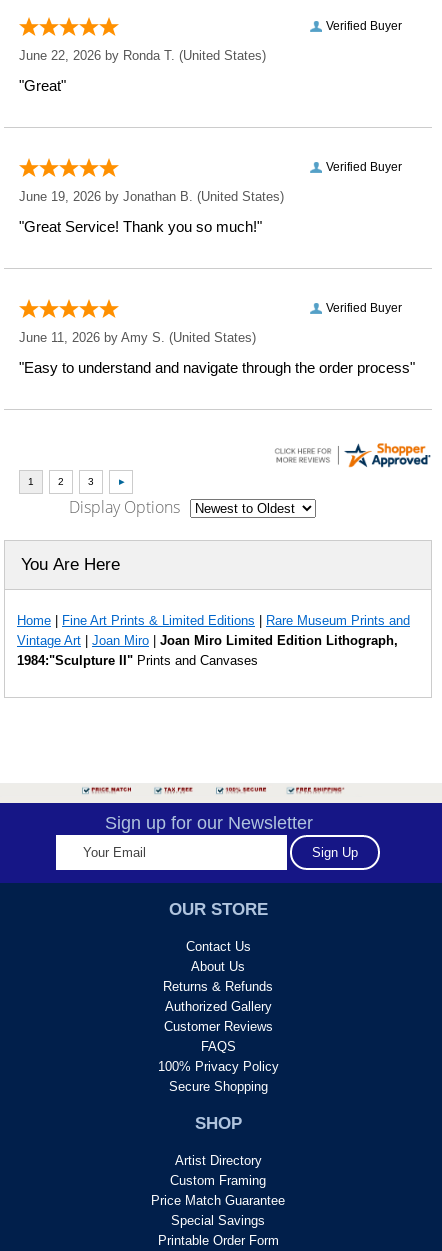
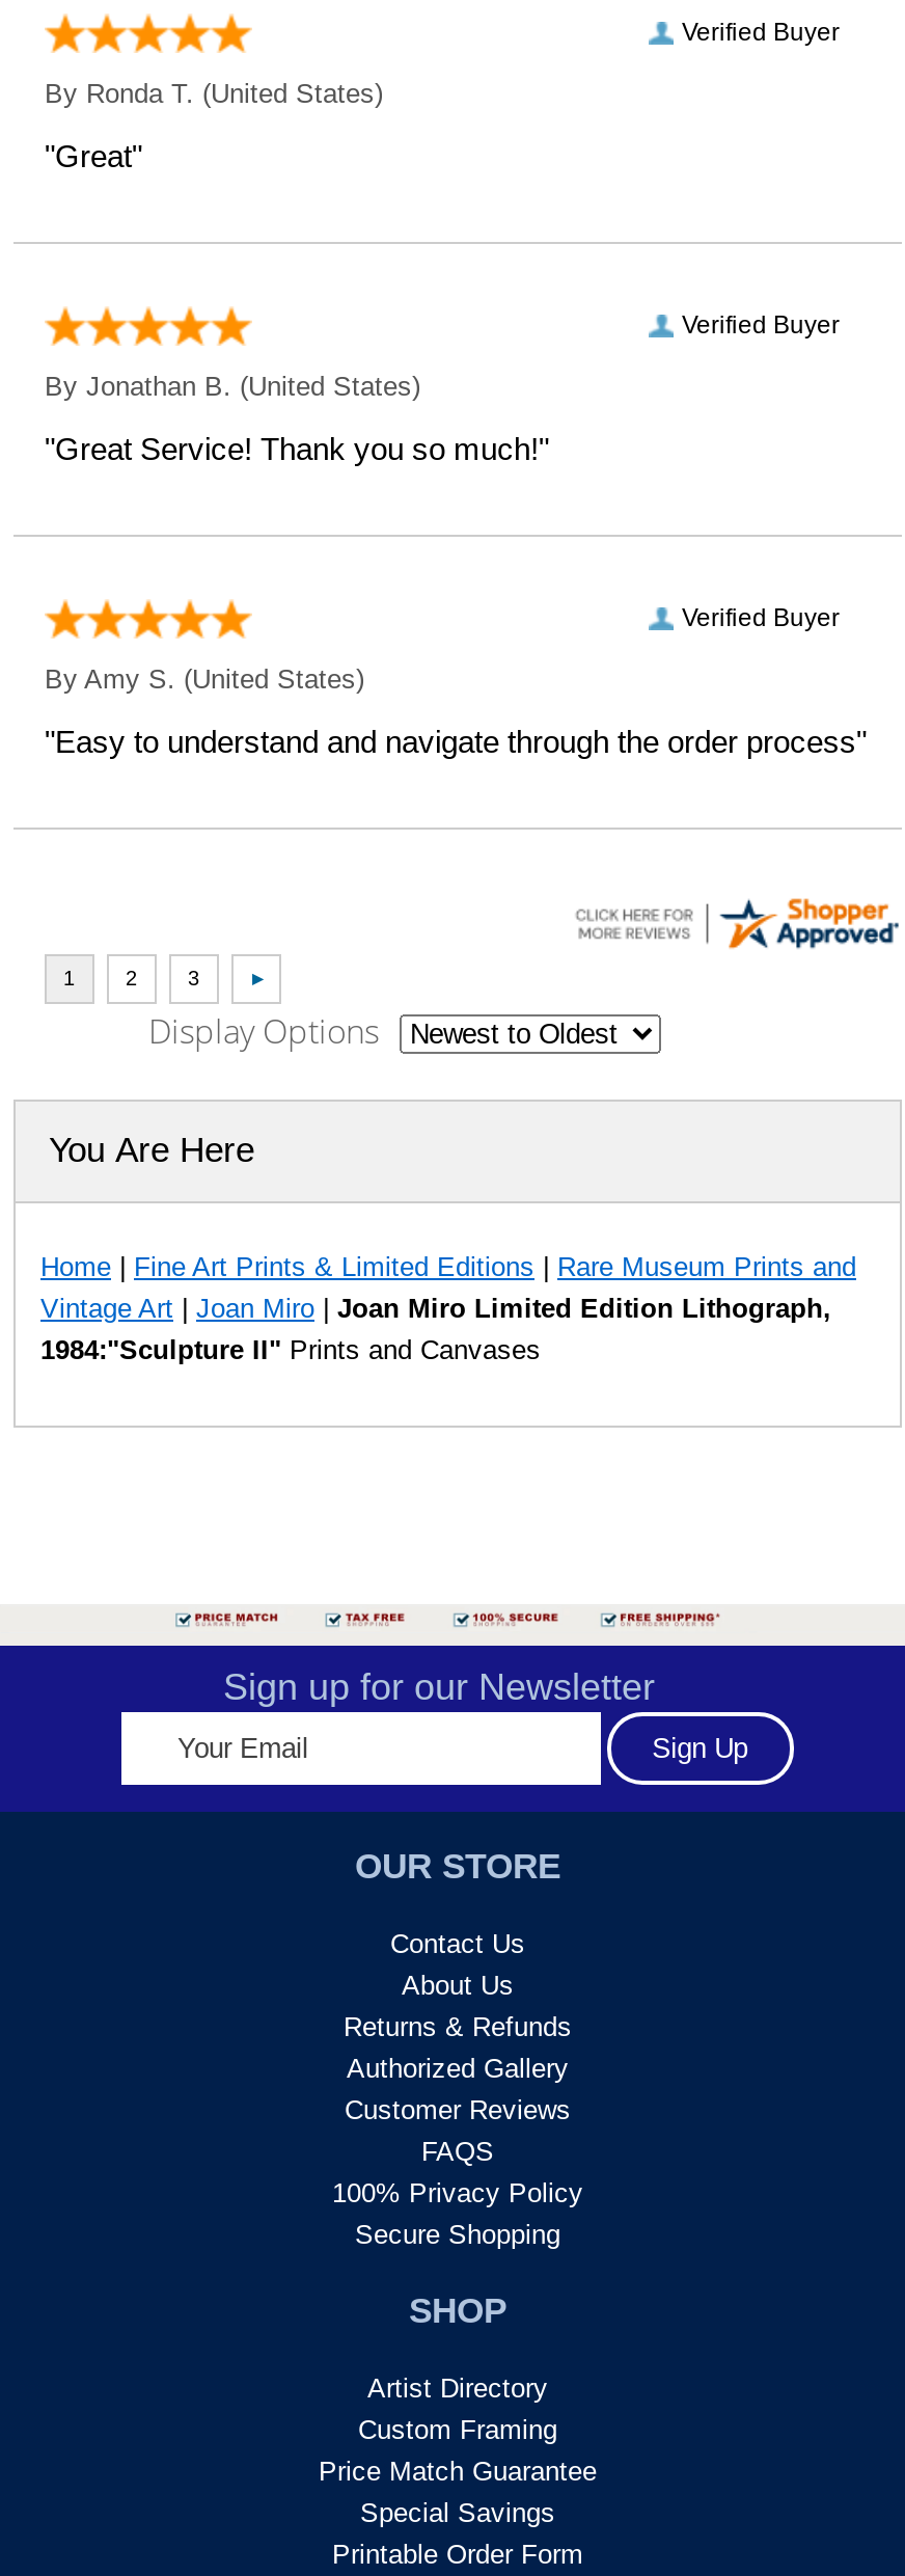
- June 22, 2026 by Ronda T. (United States)
+ By Ronda T. (United States)

- June 19, 2026 by Jonathan B. (United States)
+ By Jonathan B. (United States)

- June 11, 2026 by Amy S. (United States)
+ By Amy S. (United States)
